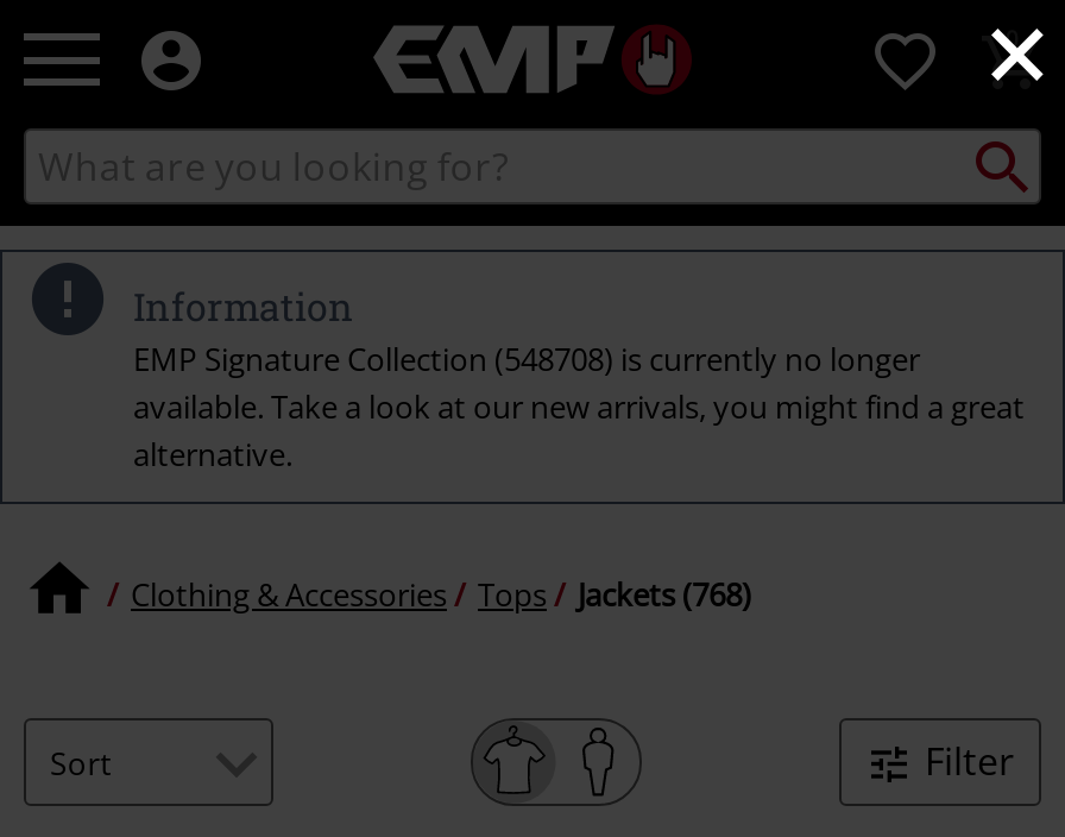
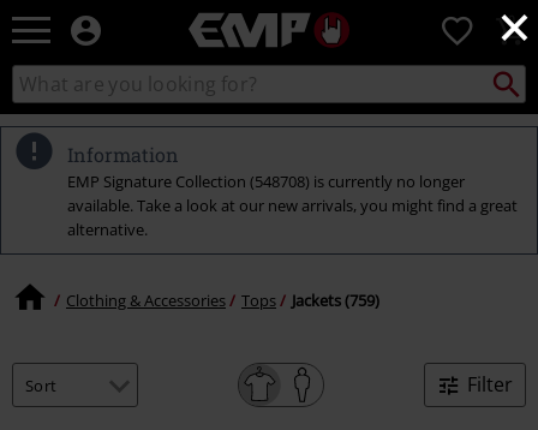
- Clothing & Accessories Tops Jackets (768)
+ Clothing & Accessories Tops Jackets (759)
